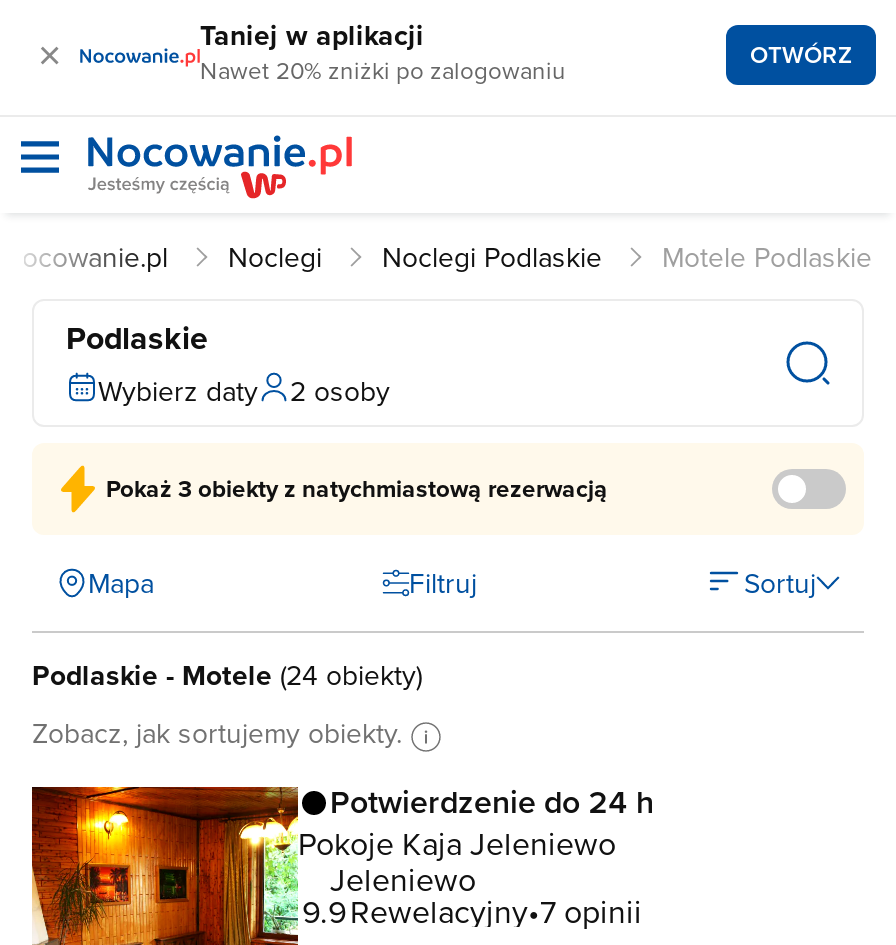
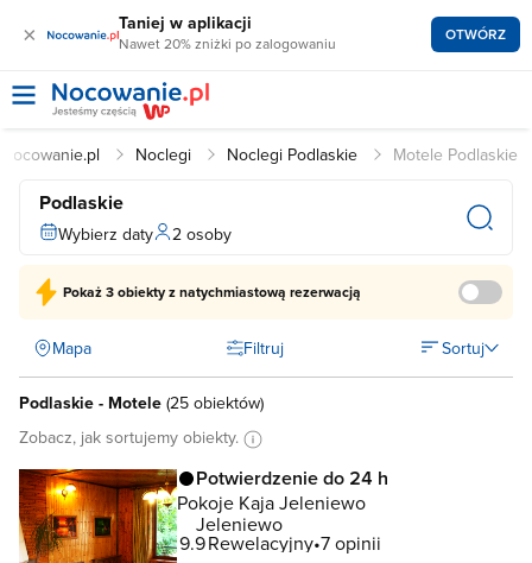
- Podlaskie - Motele (24 obiekty)
+ Podlaskie - Motele (25 obiektów)
